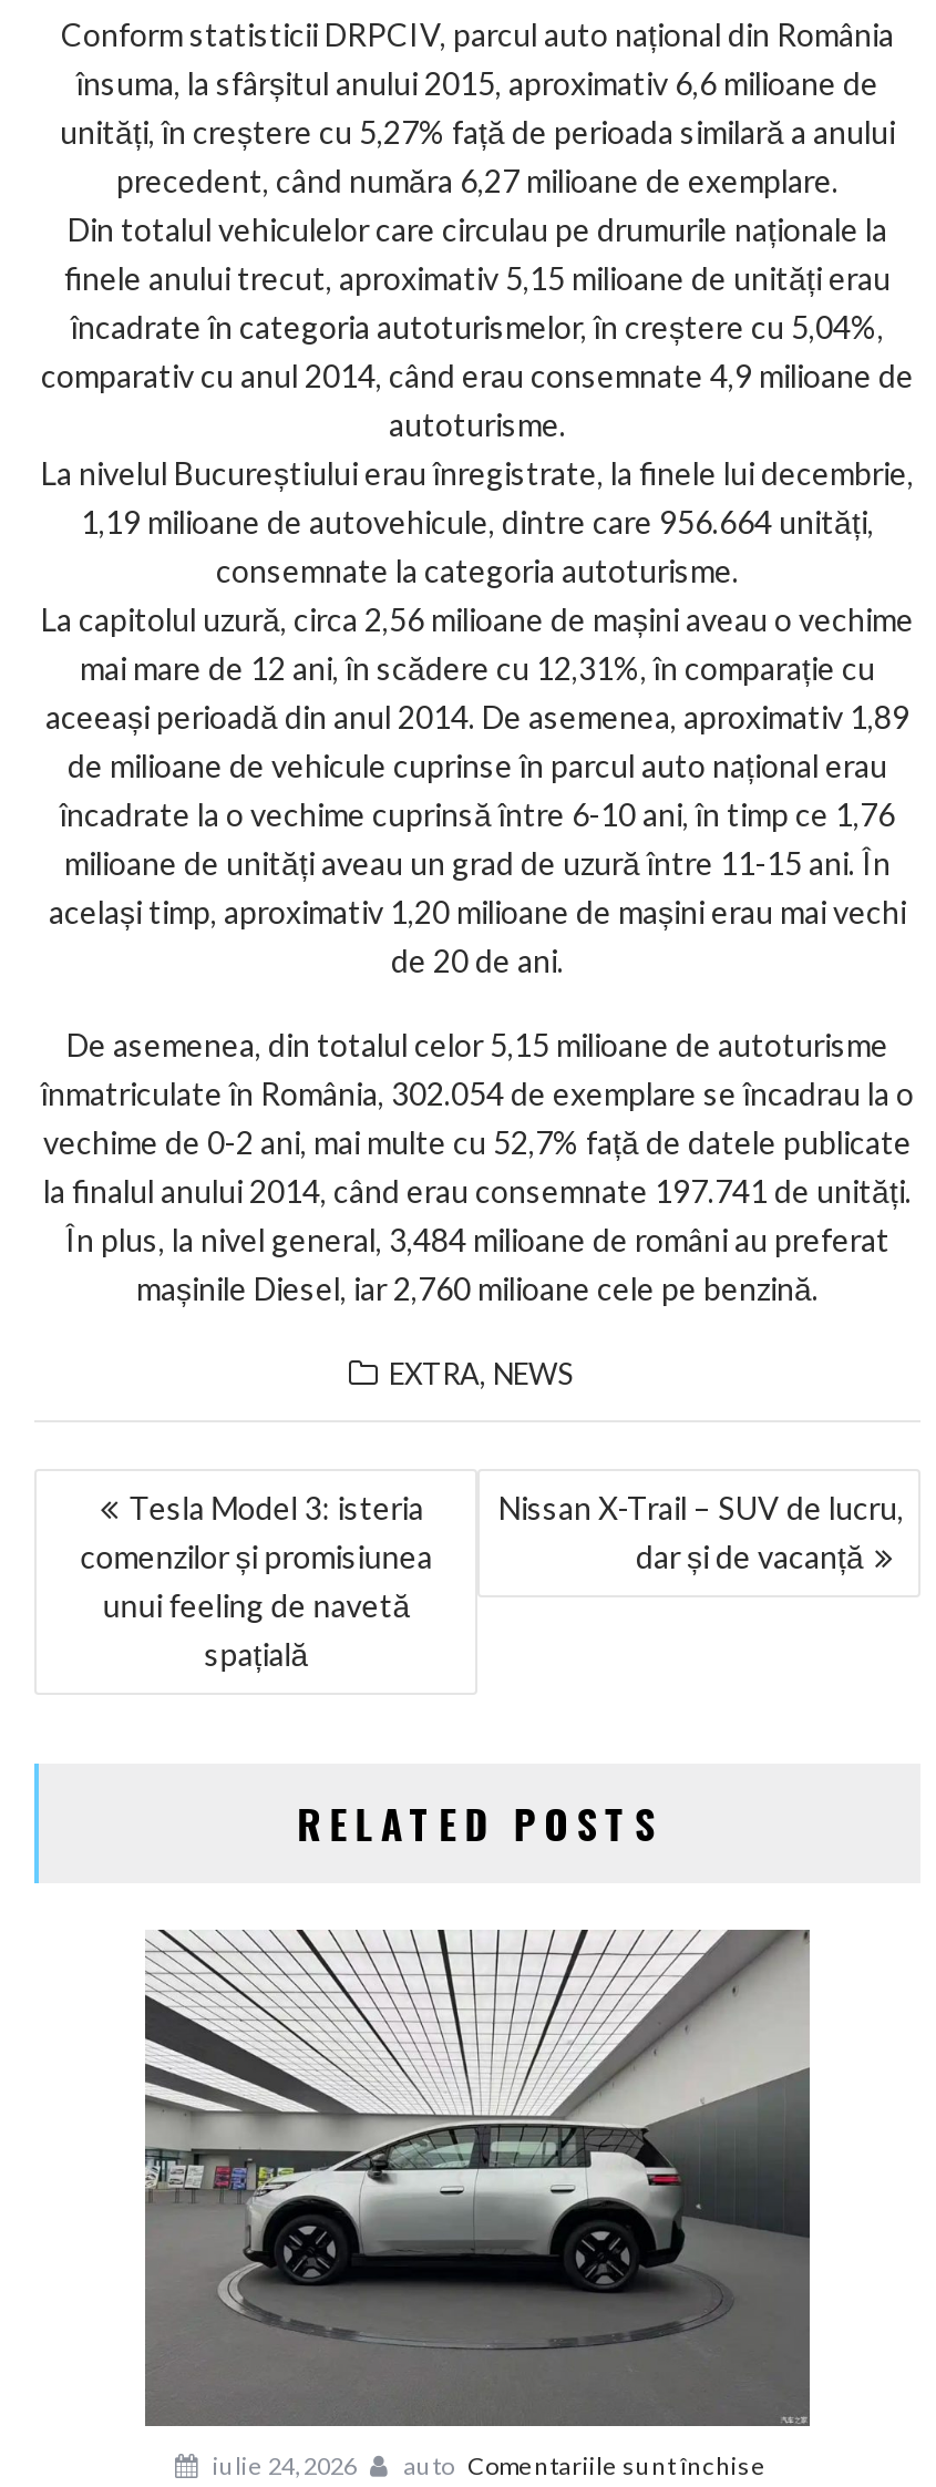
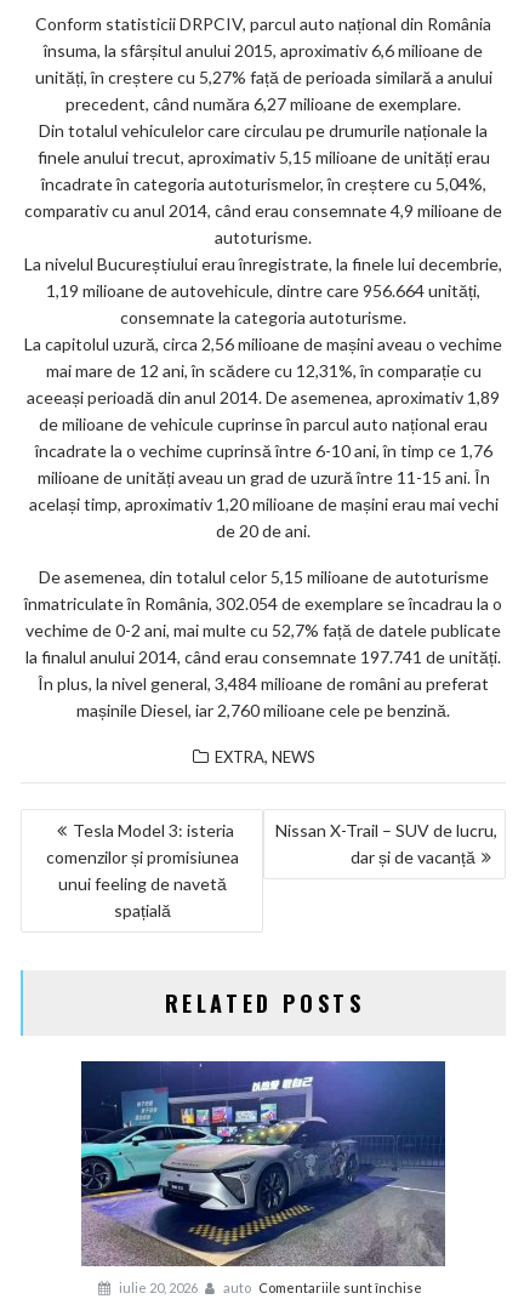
- [image]
- iulie 24, 2026
+ [image]
+ iulie 20, 2026
